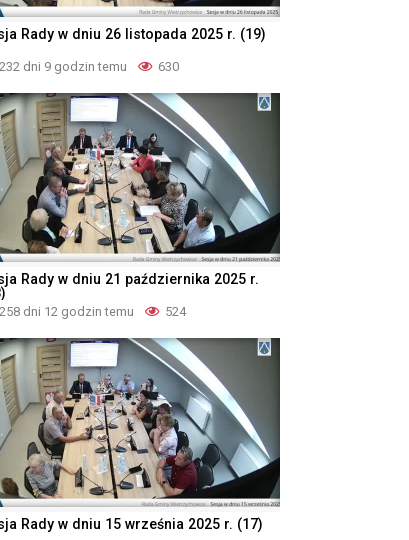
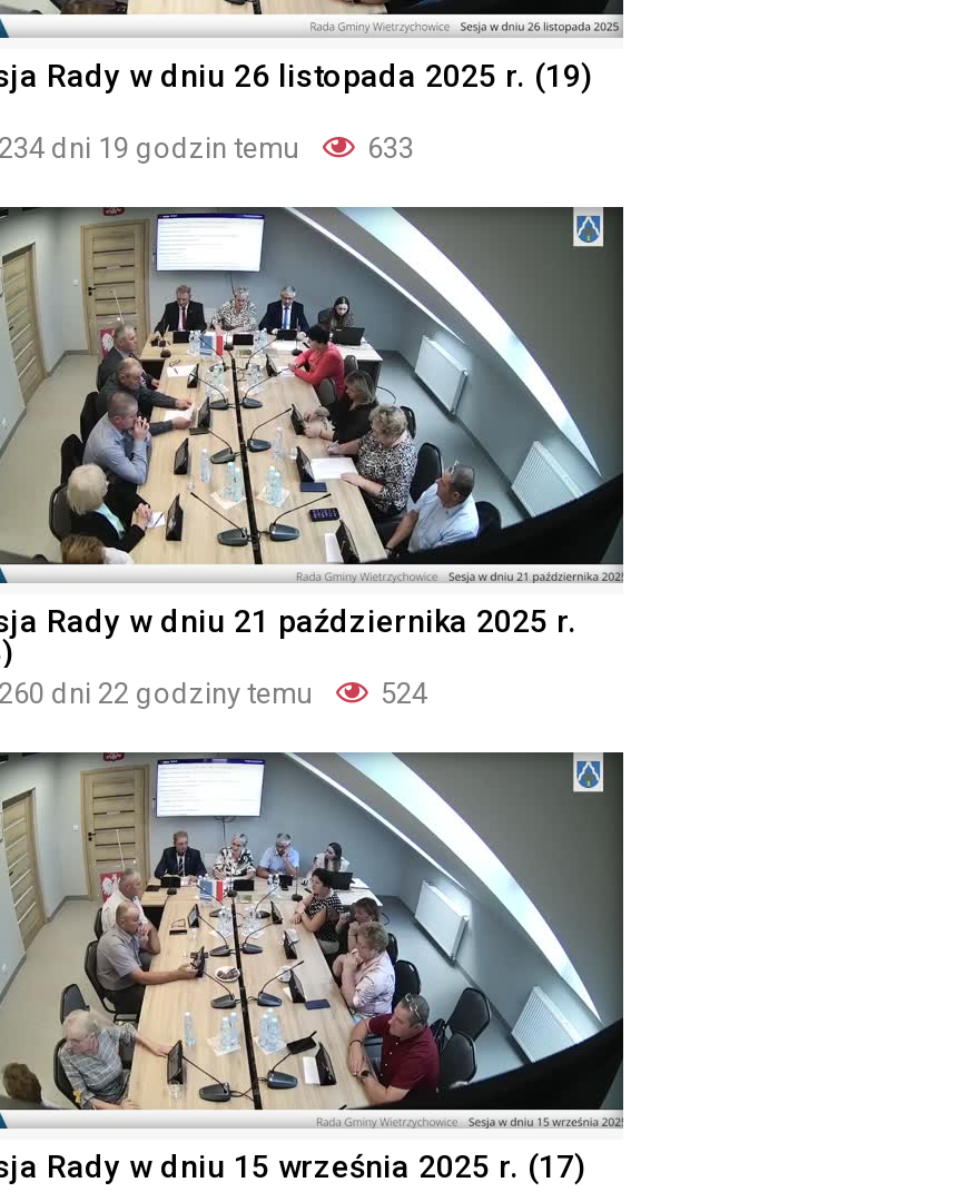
- 232 dni 9 godzin temu
+ 234 dni 19 godzin temu

- 630
+ 633

- 258 dni 12 godzin temu
+ 260 dni 22 godziny temu
